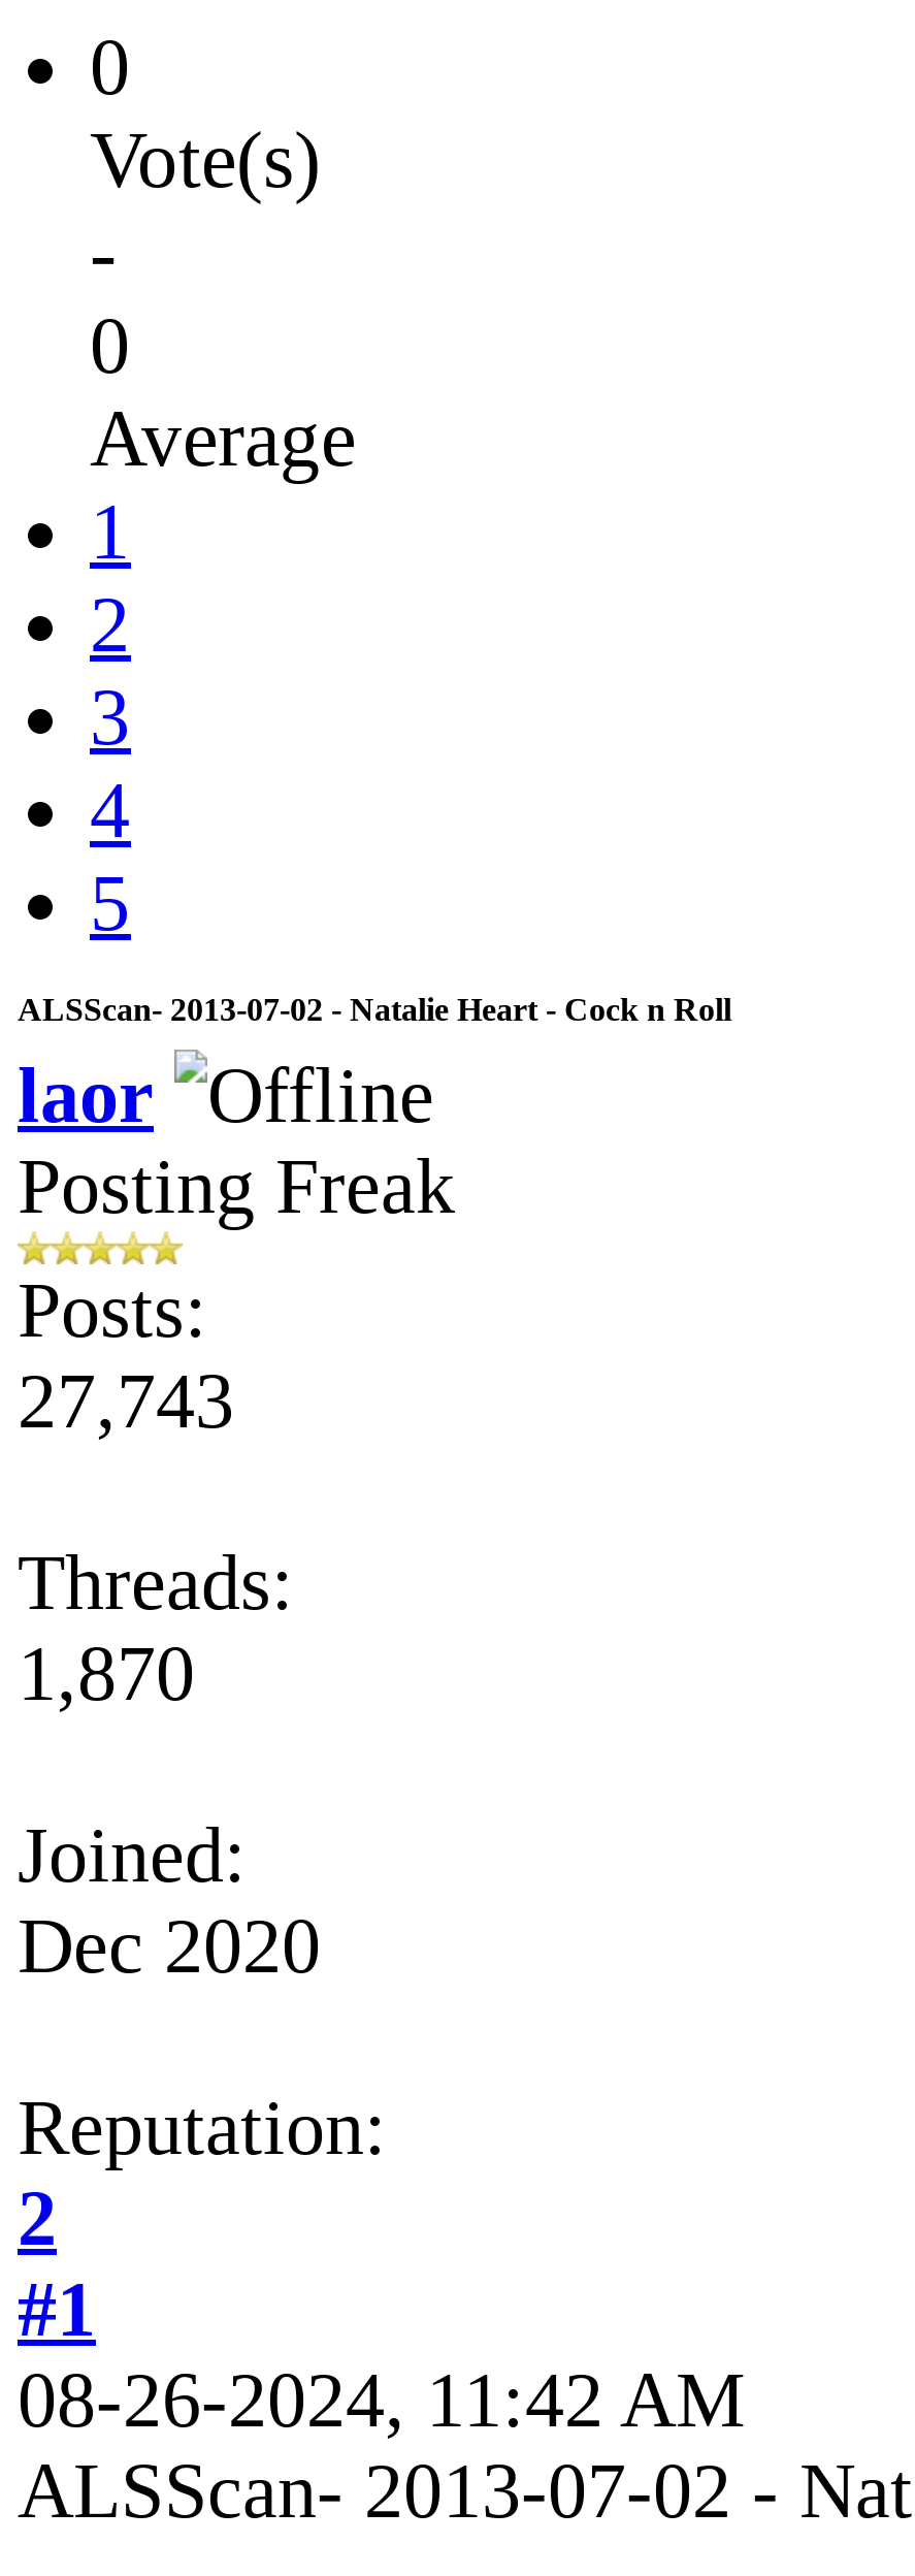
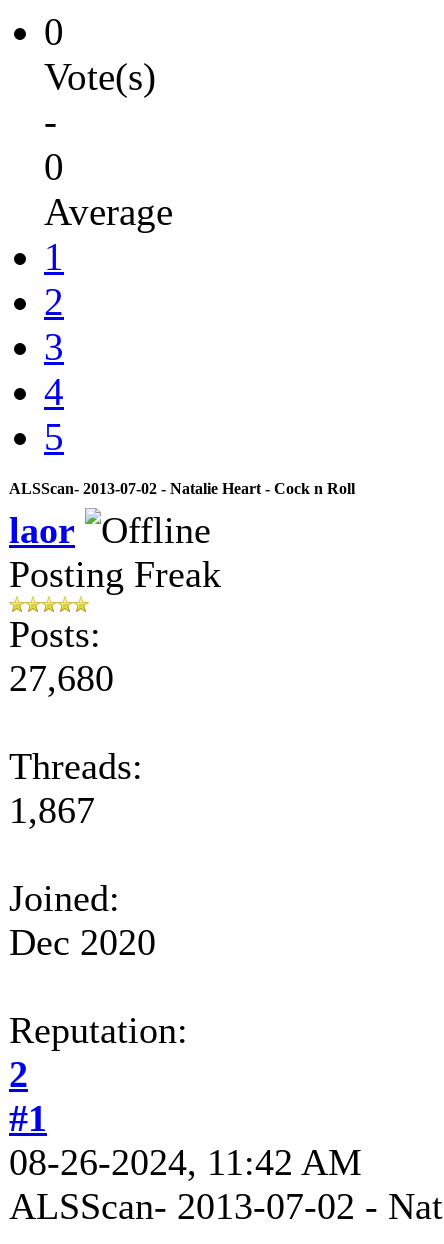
- 27,743
+ 27,680

- 1,870
+ 1,867
